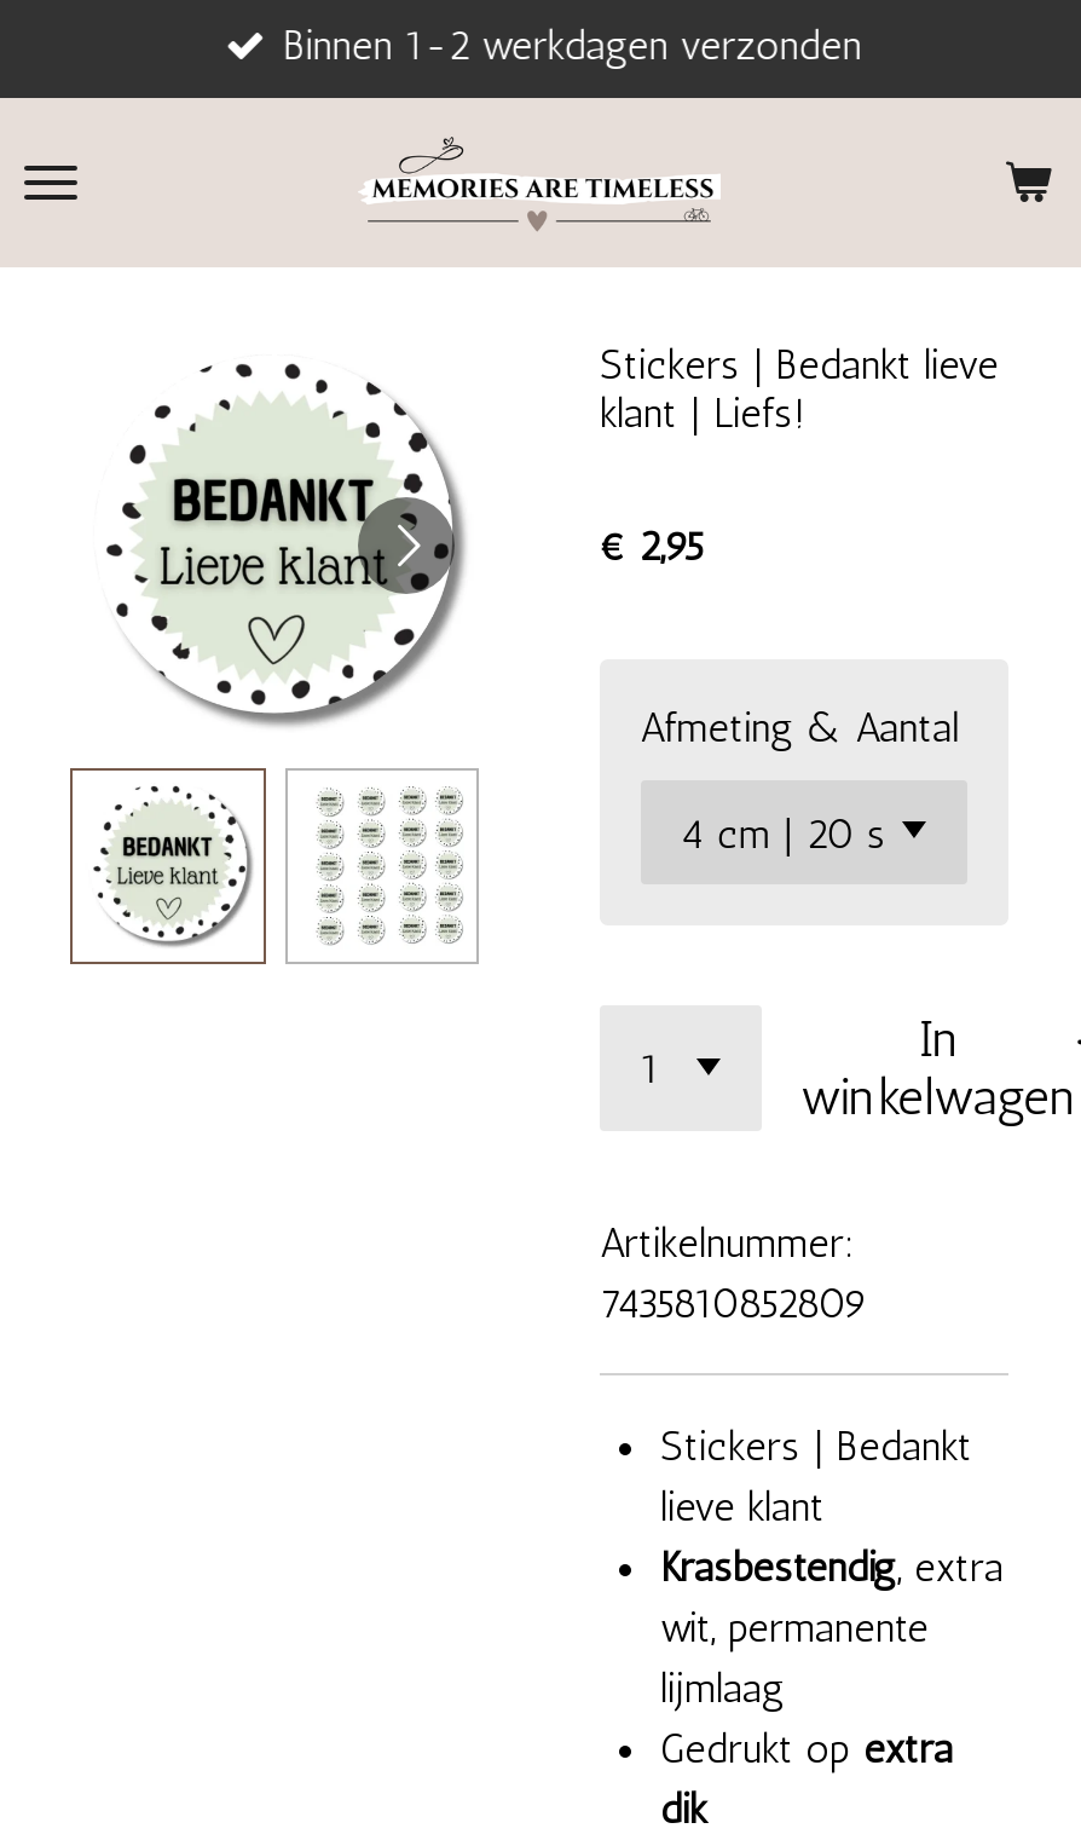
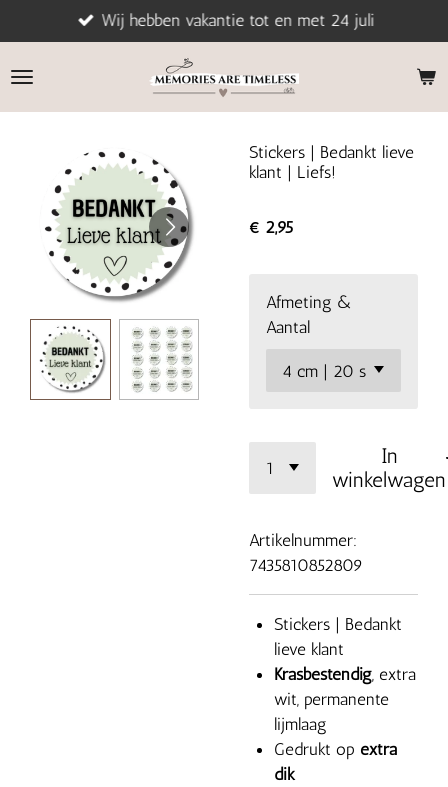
- Binnen 1-2 werkdagen verzonden
+ Wij hebben vakantie tot en met 24 juli
